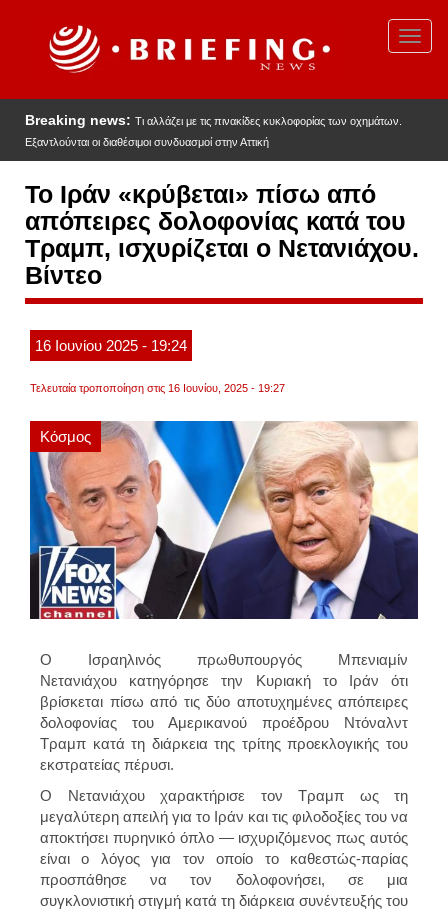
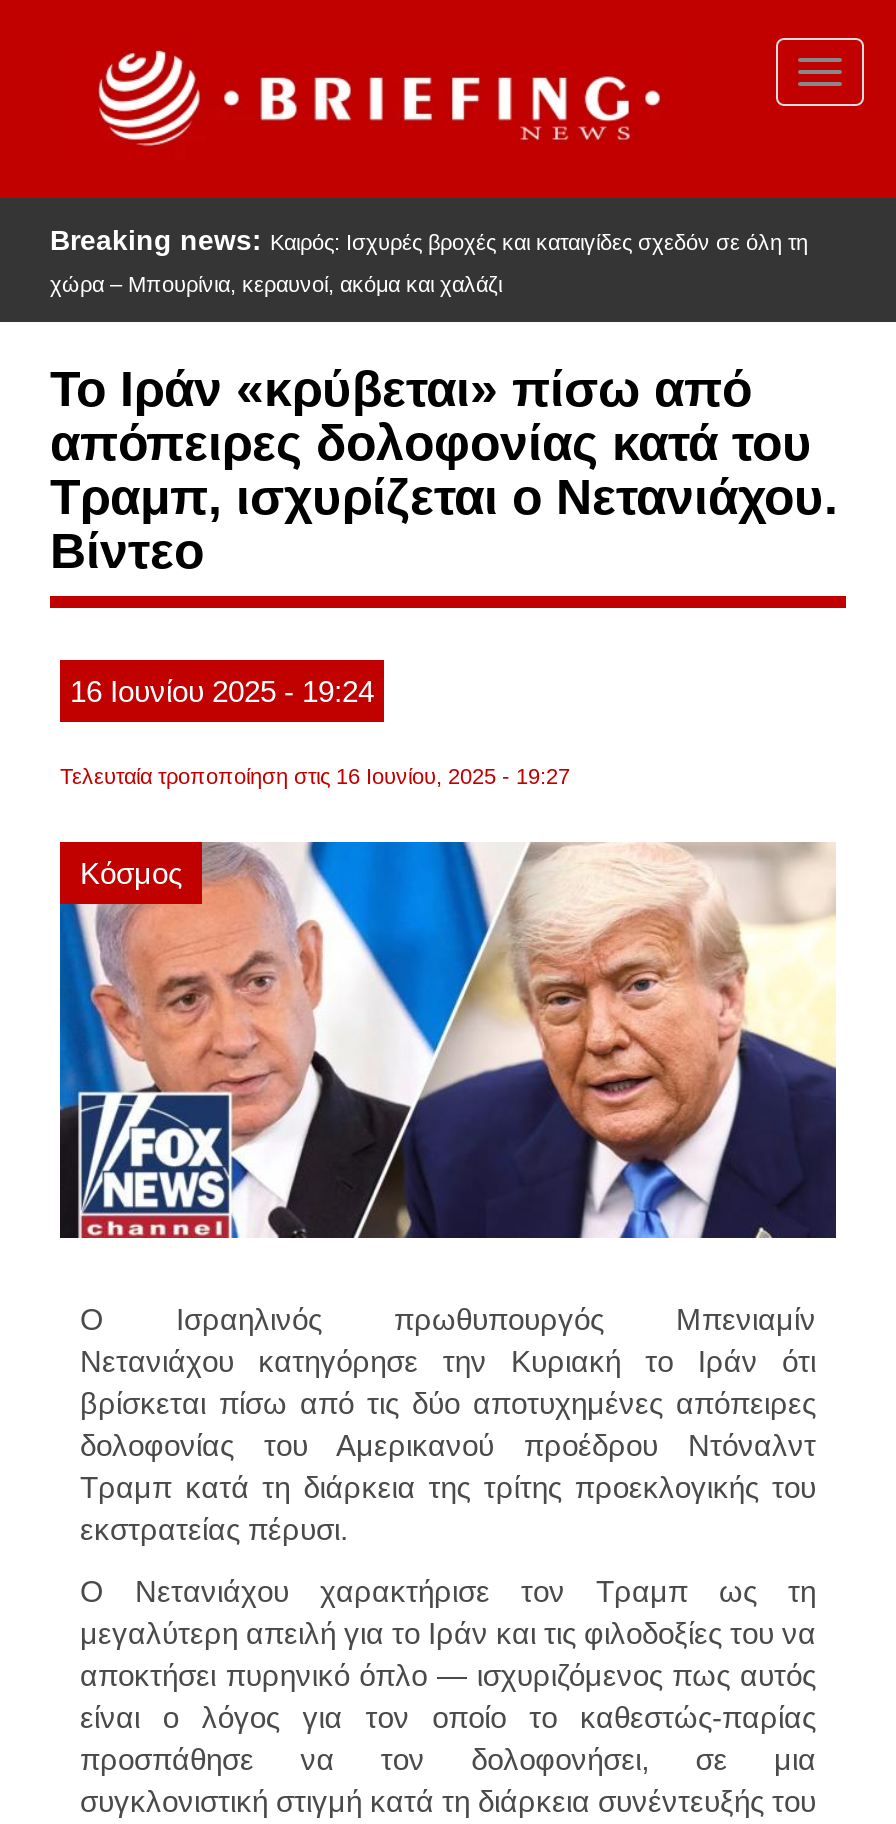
- Breaking news: Τι αλλάζει με τις πινακίδες κυκλοφορίας των οχημάτων.
+ Breaking news: Καιρός: Ισχυρές βροχές και καταιγίδες σχεδόν σε όλη τη

- Εξαντλούνται οι διαθέσιμοι συνδυασμοί στην Αττική
+ χώρα – Μπουρίνια, κεραυνοί, ακόμα και χαλάζι
